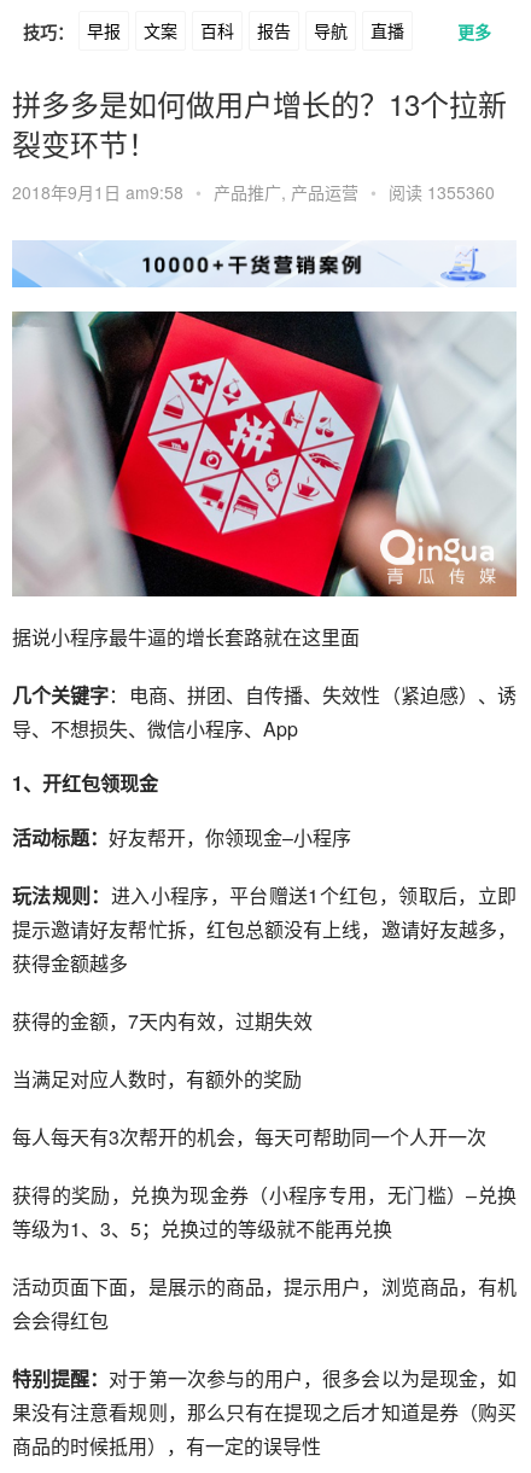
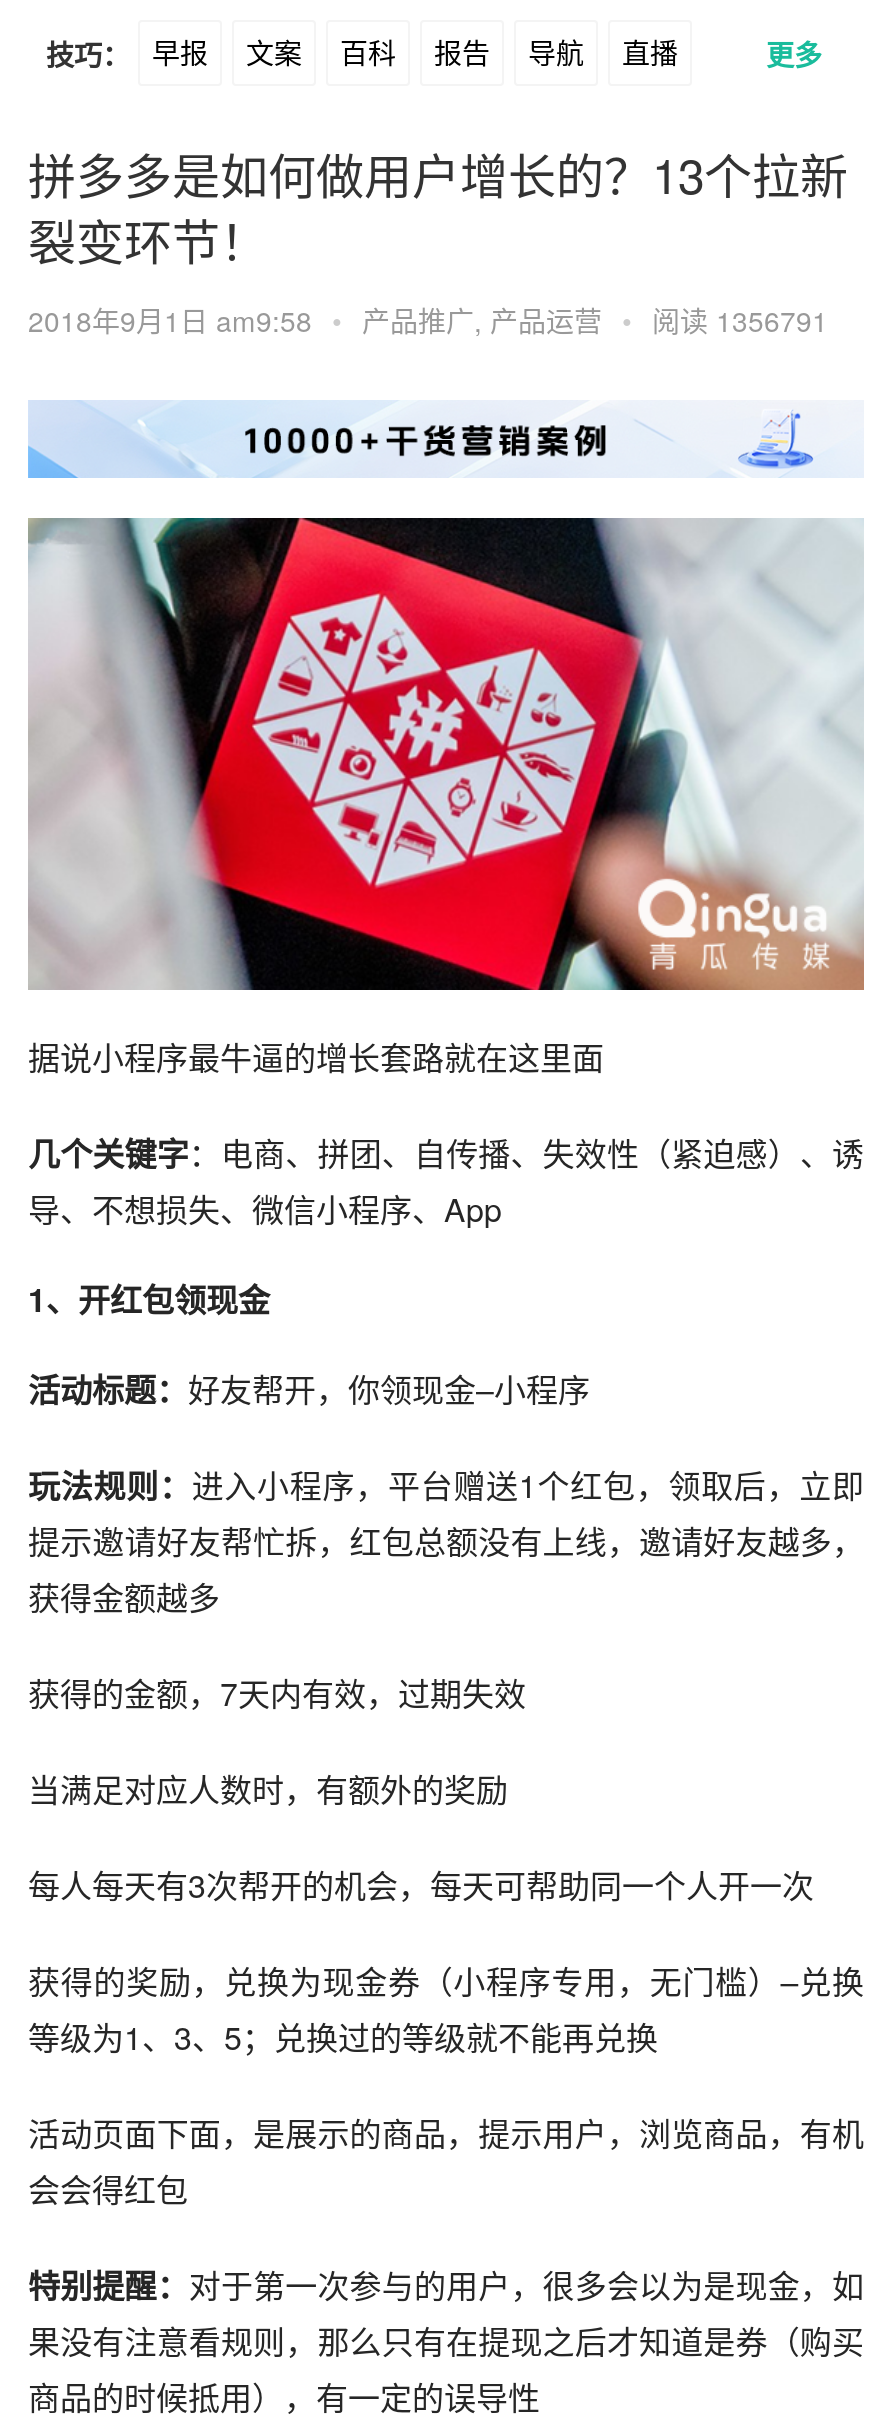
- 2018年9月1日 am9:58 • 产品推广,产品运营 • 阅读 1355360
+ 2018年9月1日 am9:58 • 产品推广,产品运营 • 阅读 1356791
